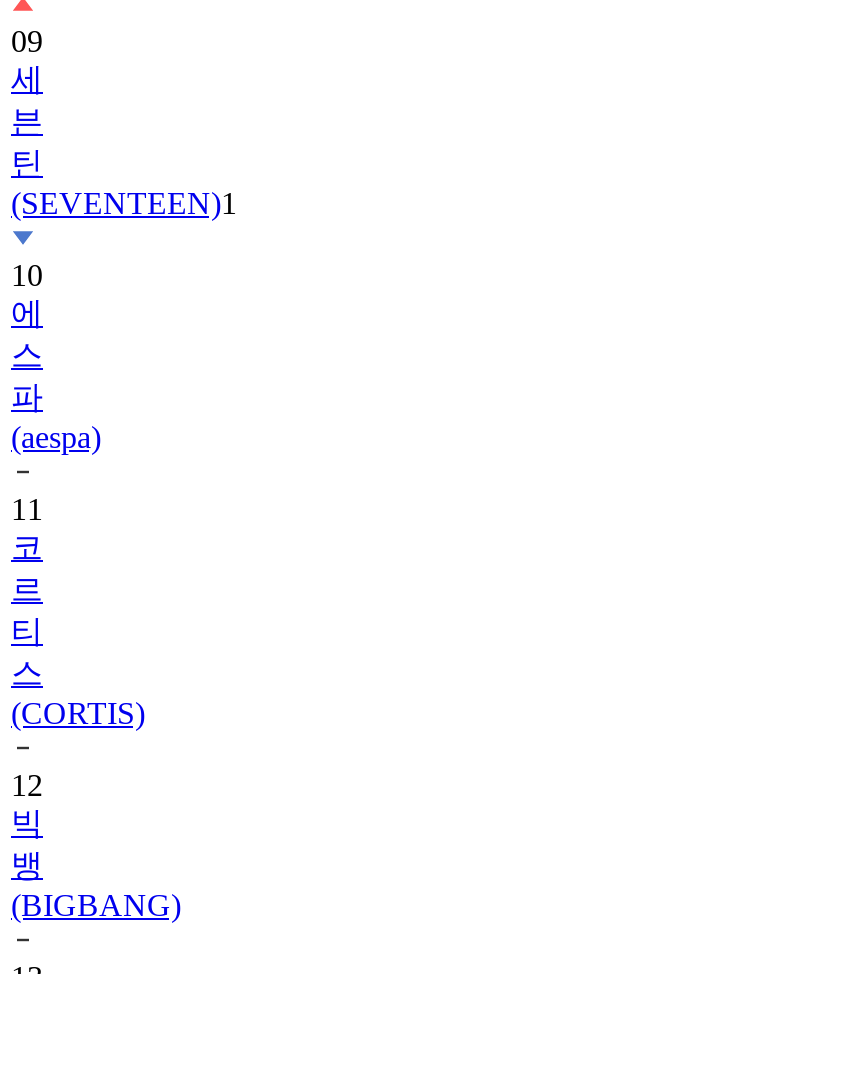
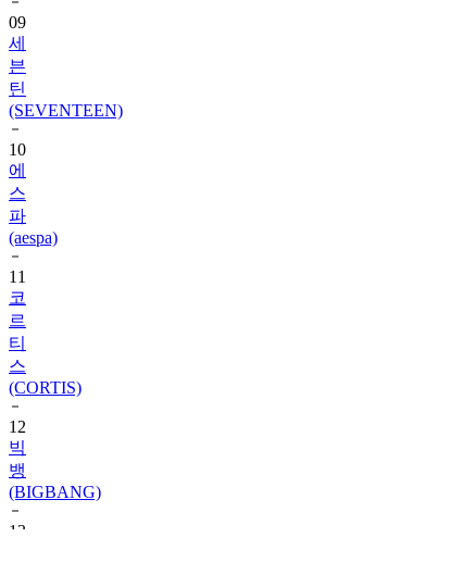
- (SEVENTEEN)1
+ (SEVENTEEN)
